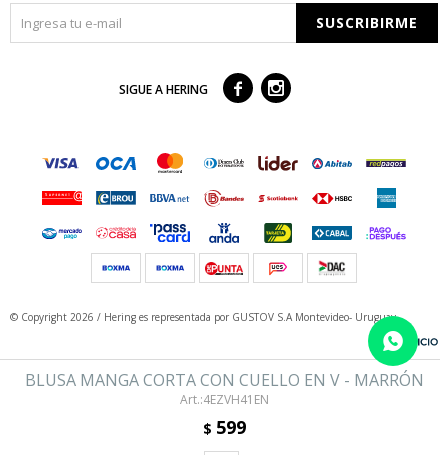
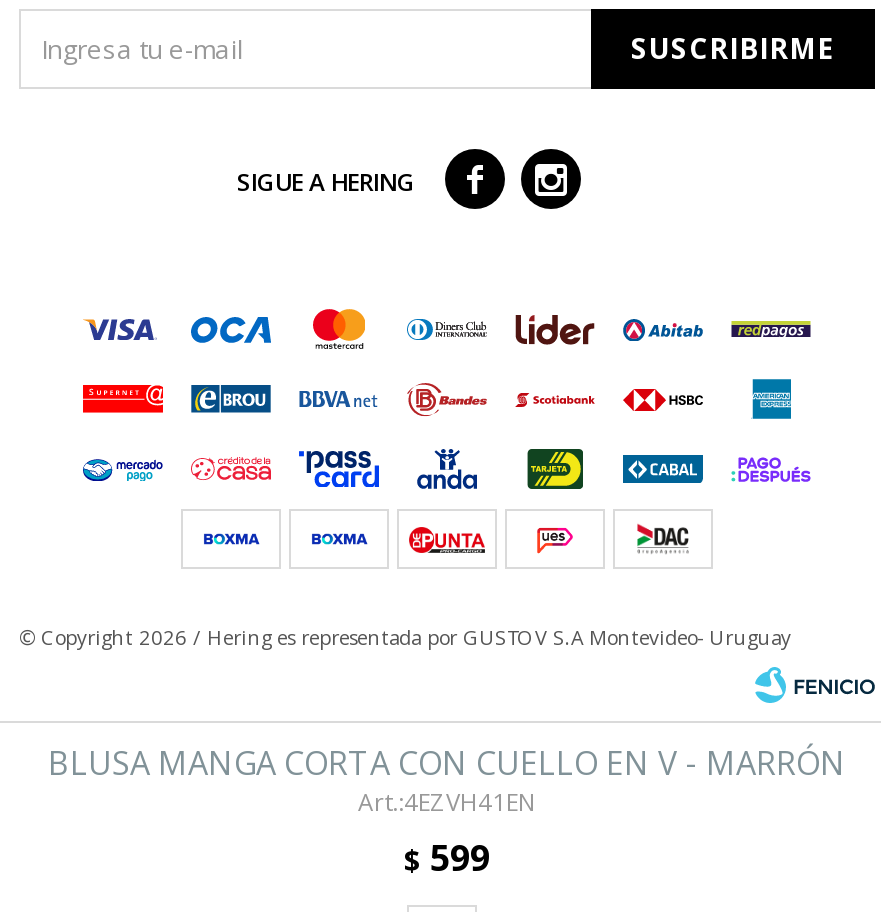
- [image]
+ [image]
